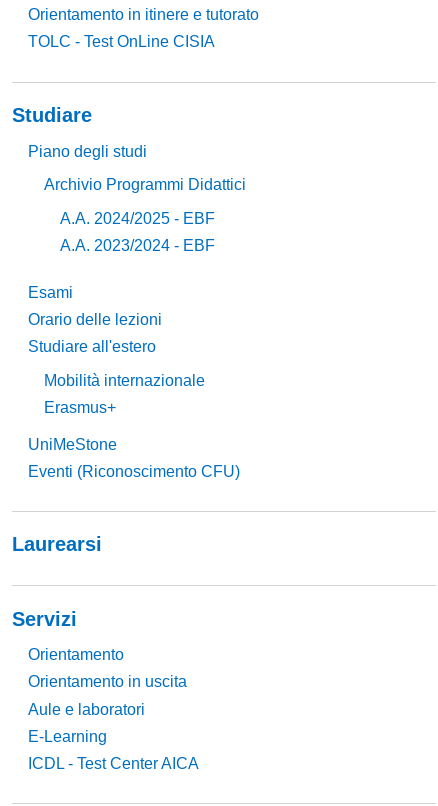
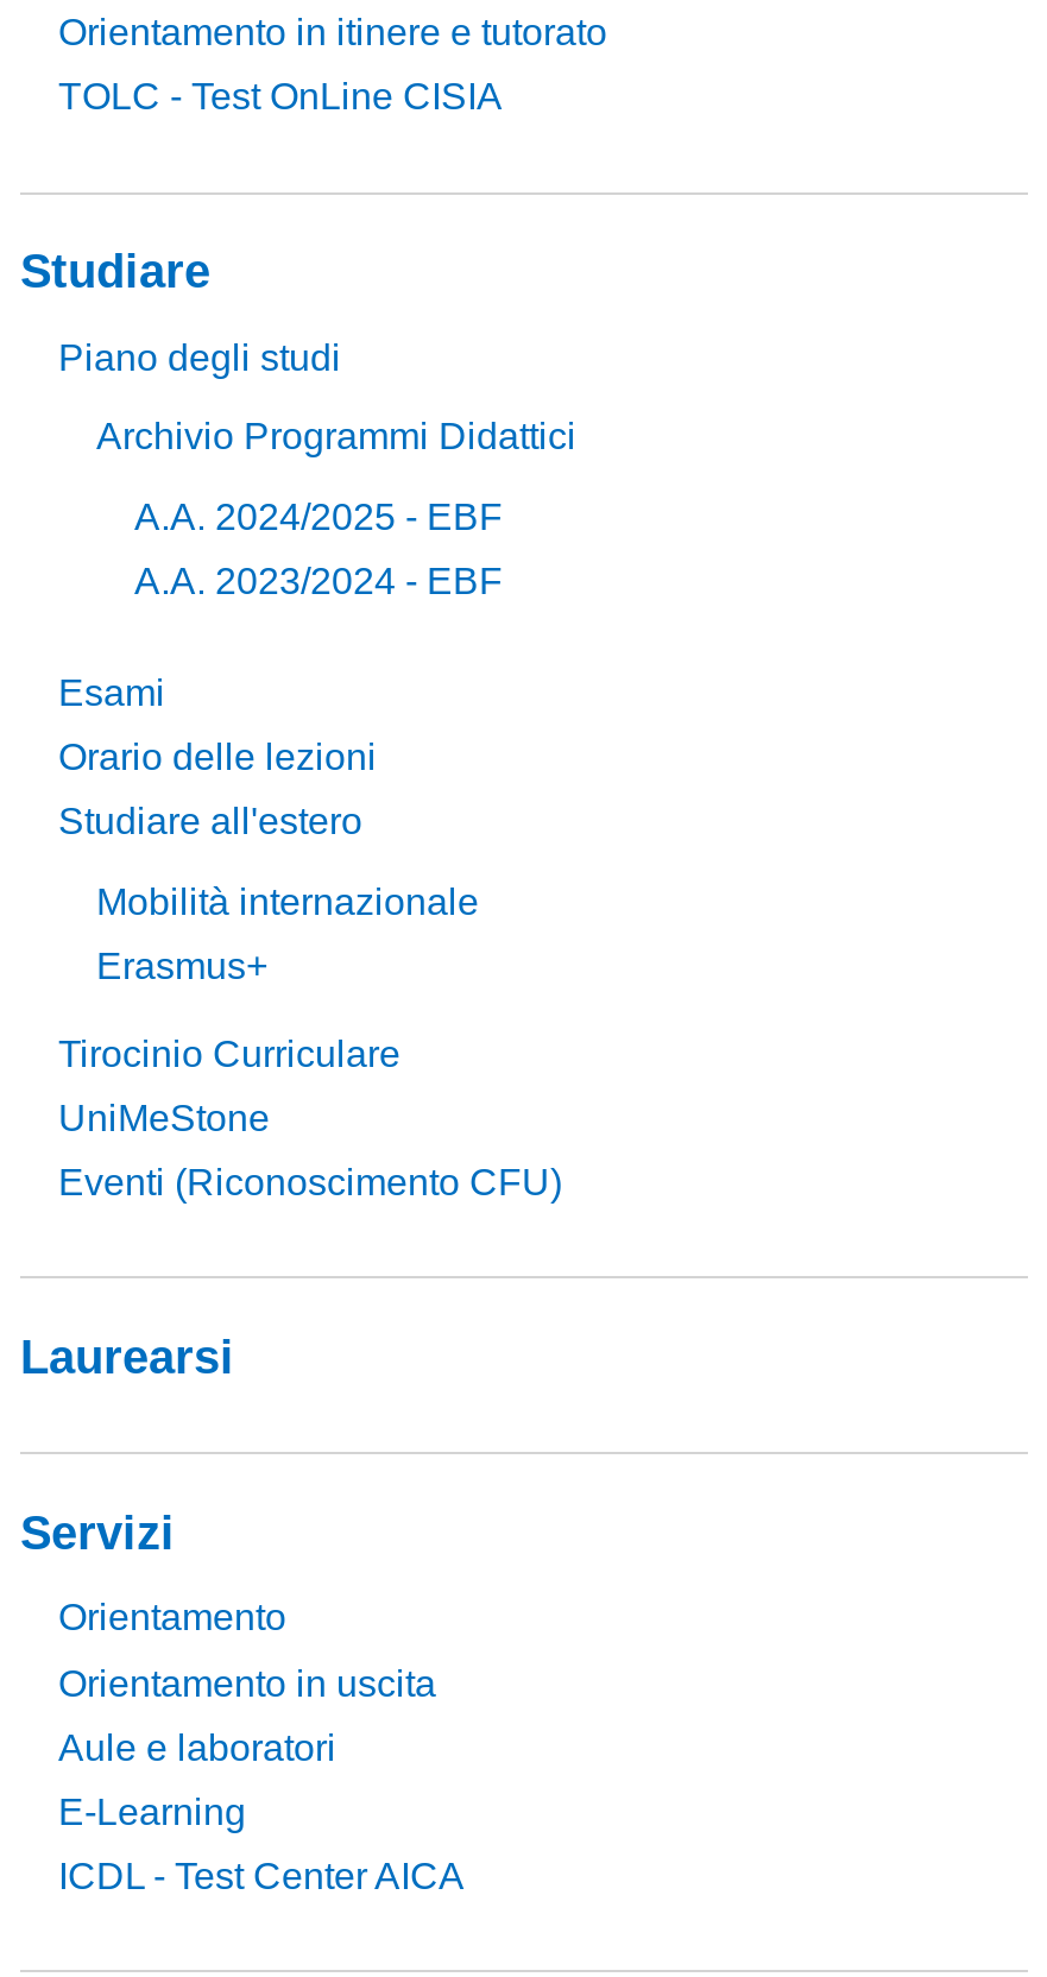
+ Tirocinio Curriculare
